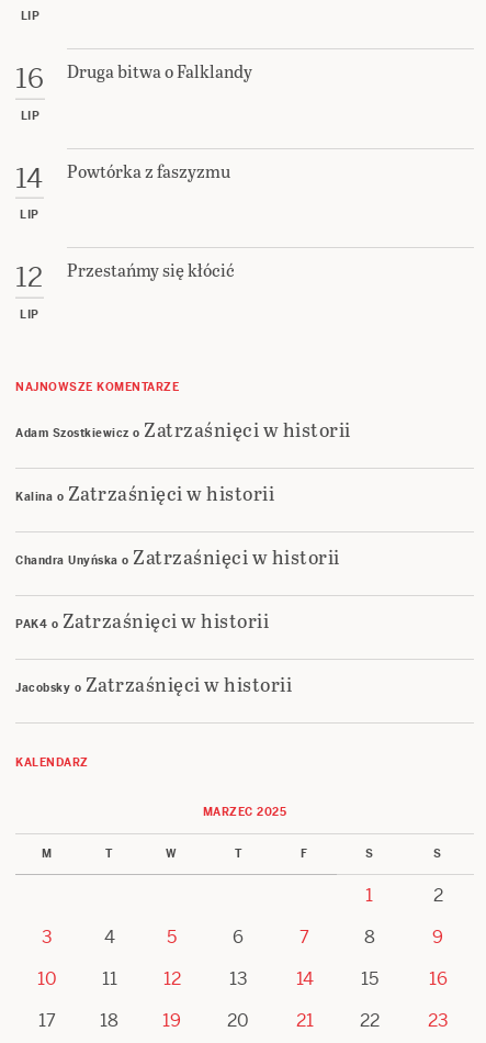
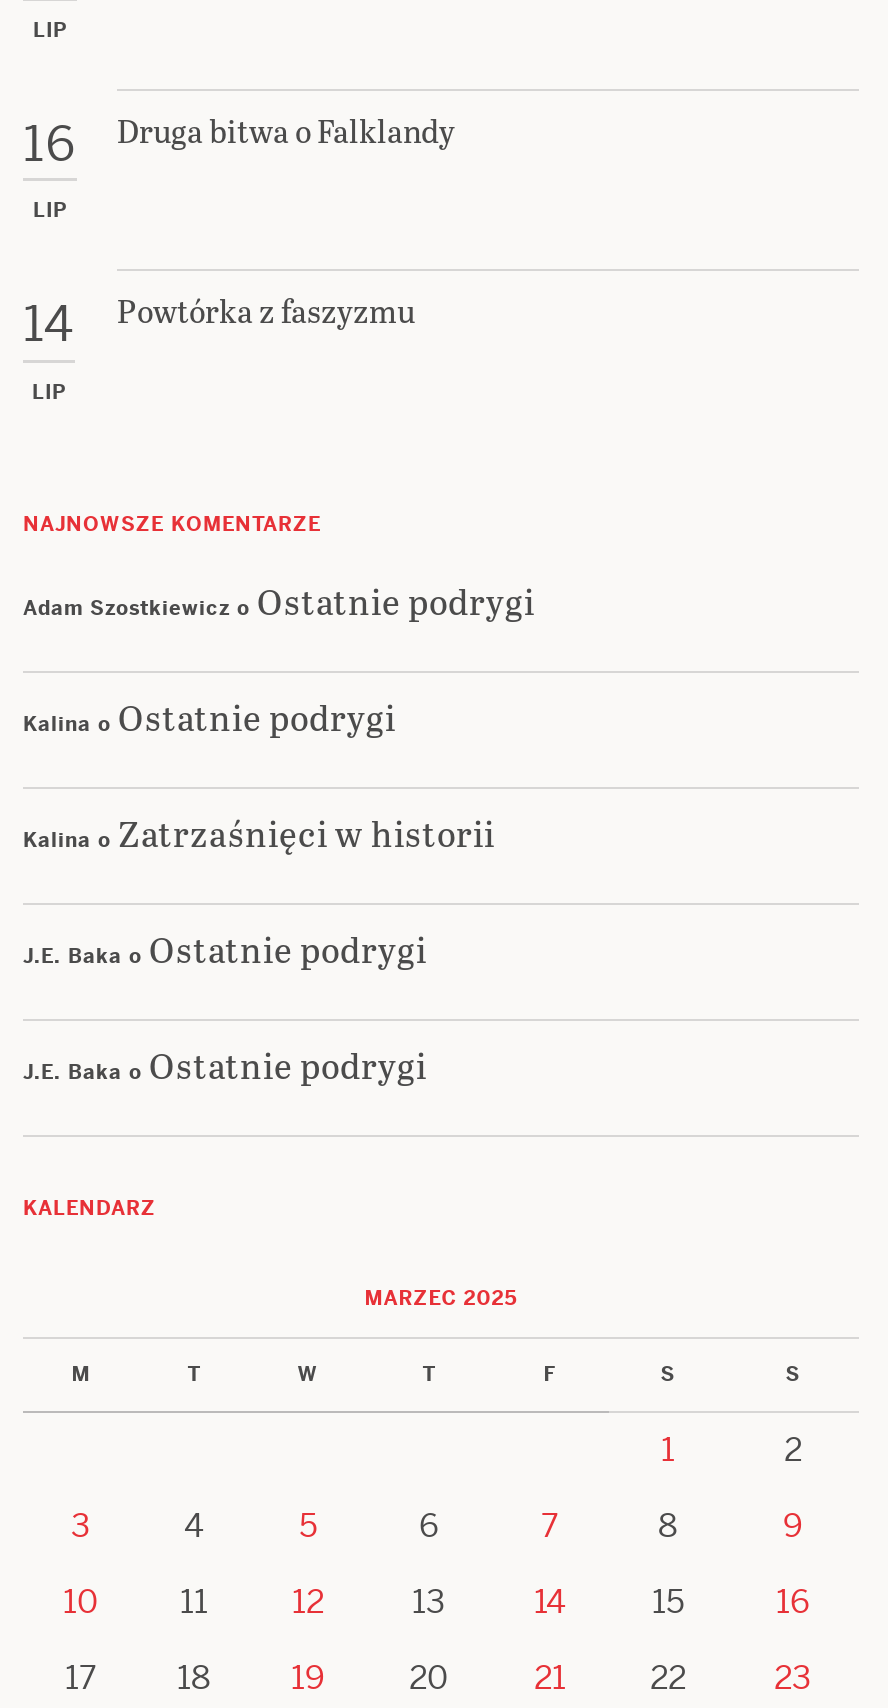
- 12
- LIP

- Przestańmy się kłócić

- Adam Szostkiewiczo Zatrzaśnięci w historii
+ Adam Szostkiewicz o Ostatnie podrygi
+ Kalina o Ostatnie podrygi

- Chandra Unyńska o Zatrzaśnięci w historii
- PAK4o Zatrzaśnięci w historii
- Jacobskyo Zatrzaśnięci w historii
+ J.E. Baka o Ostatnie podrygi
+ J.E. Baka o Ostatnie podrygi
